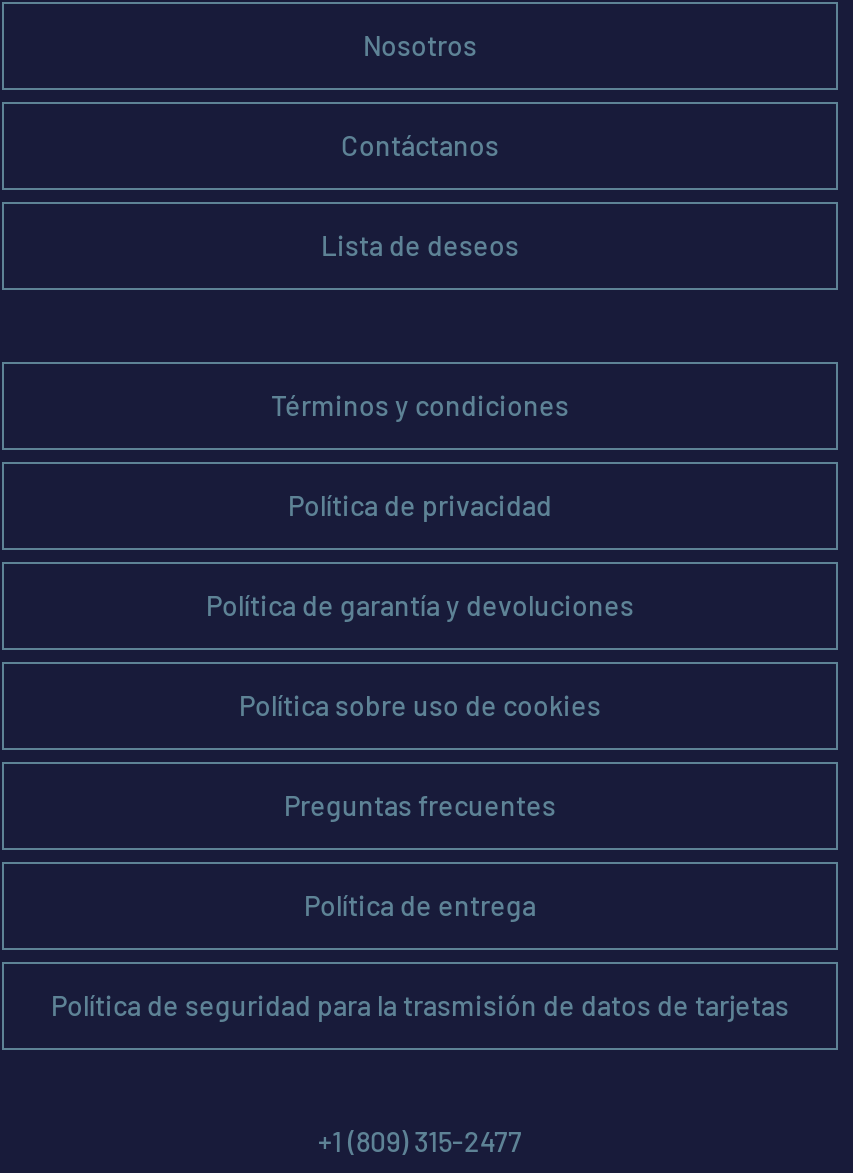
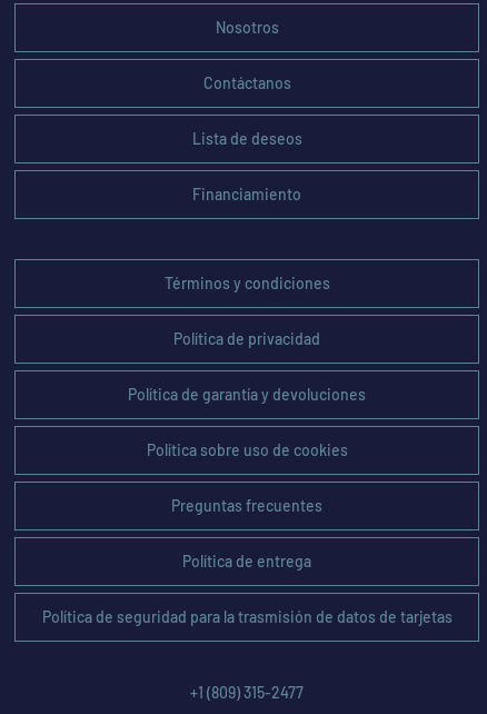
+ Financiamiento
